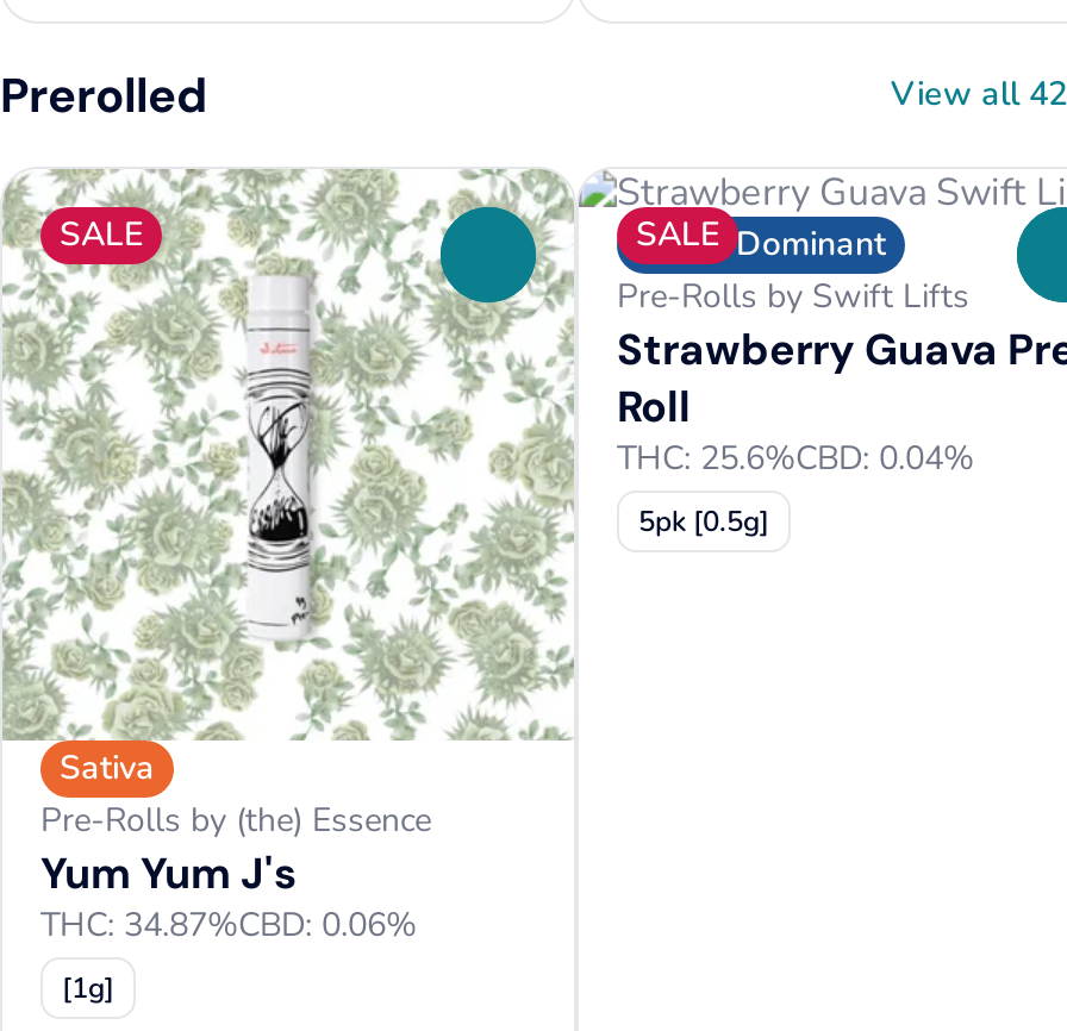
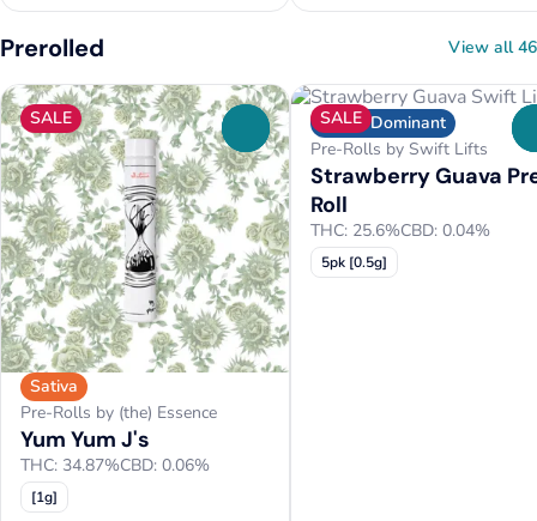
- View all 42
+ View all 46
